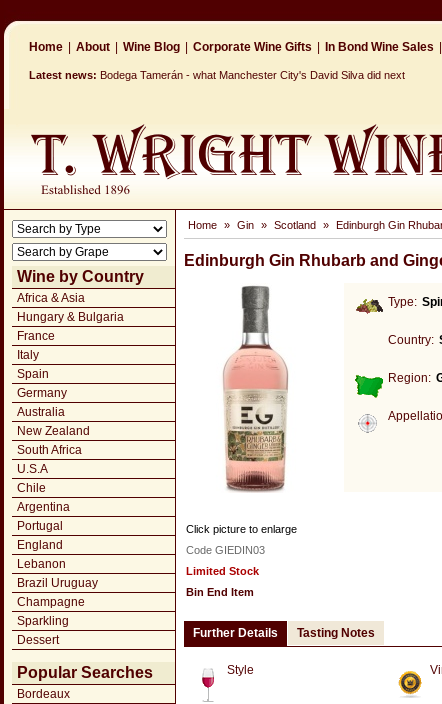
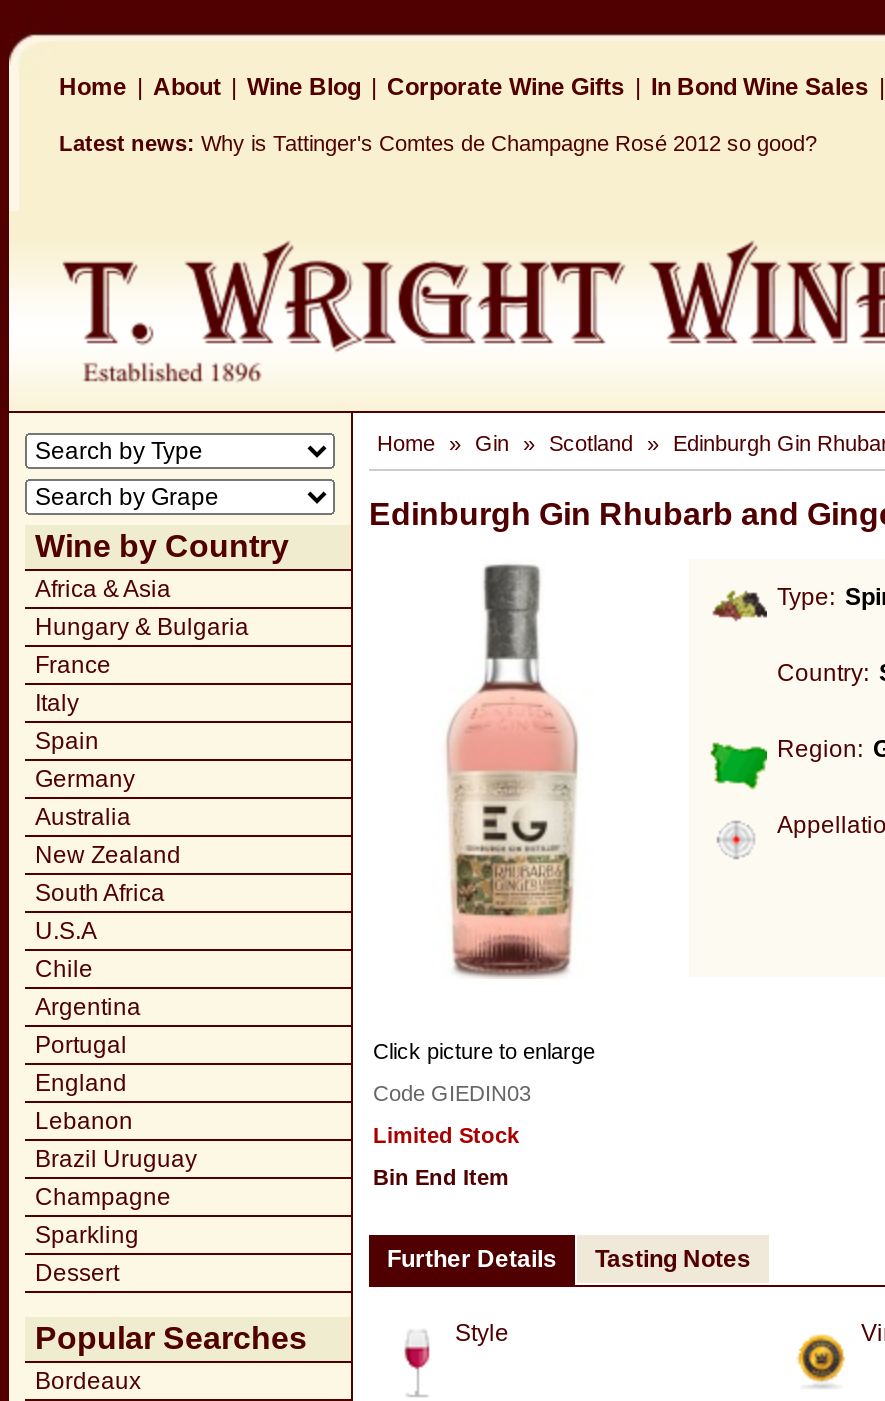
- Latest news: Bodega Tamerán - what Manchester City's David Silva did next
+ Latest news: Why is Tattinger's Comtes de Champagne Rosé 2012 so good?
